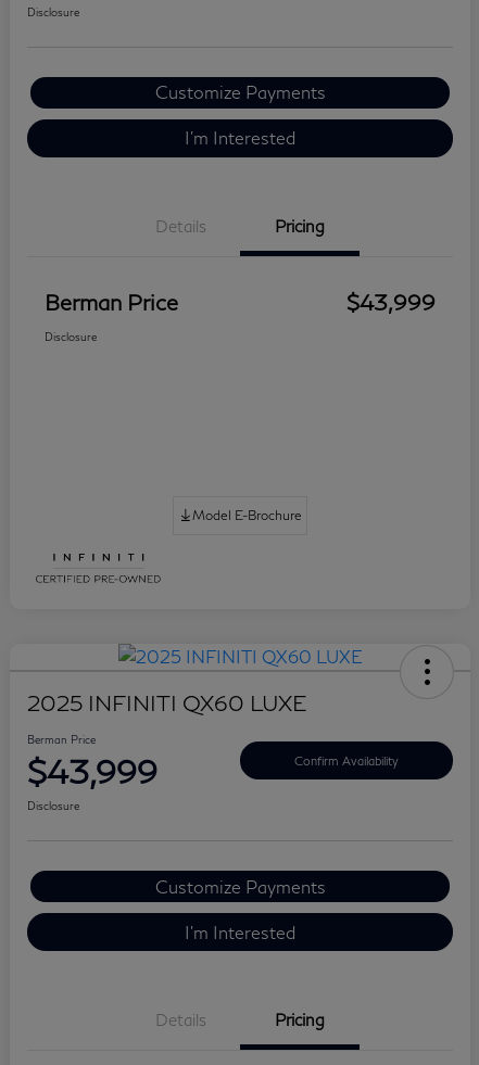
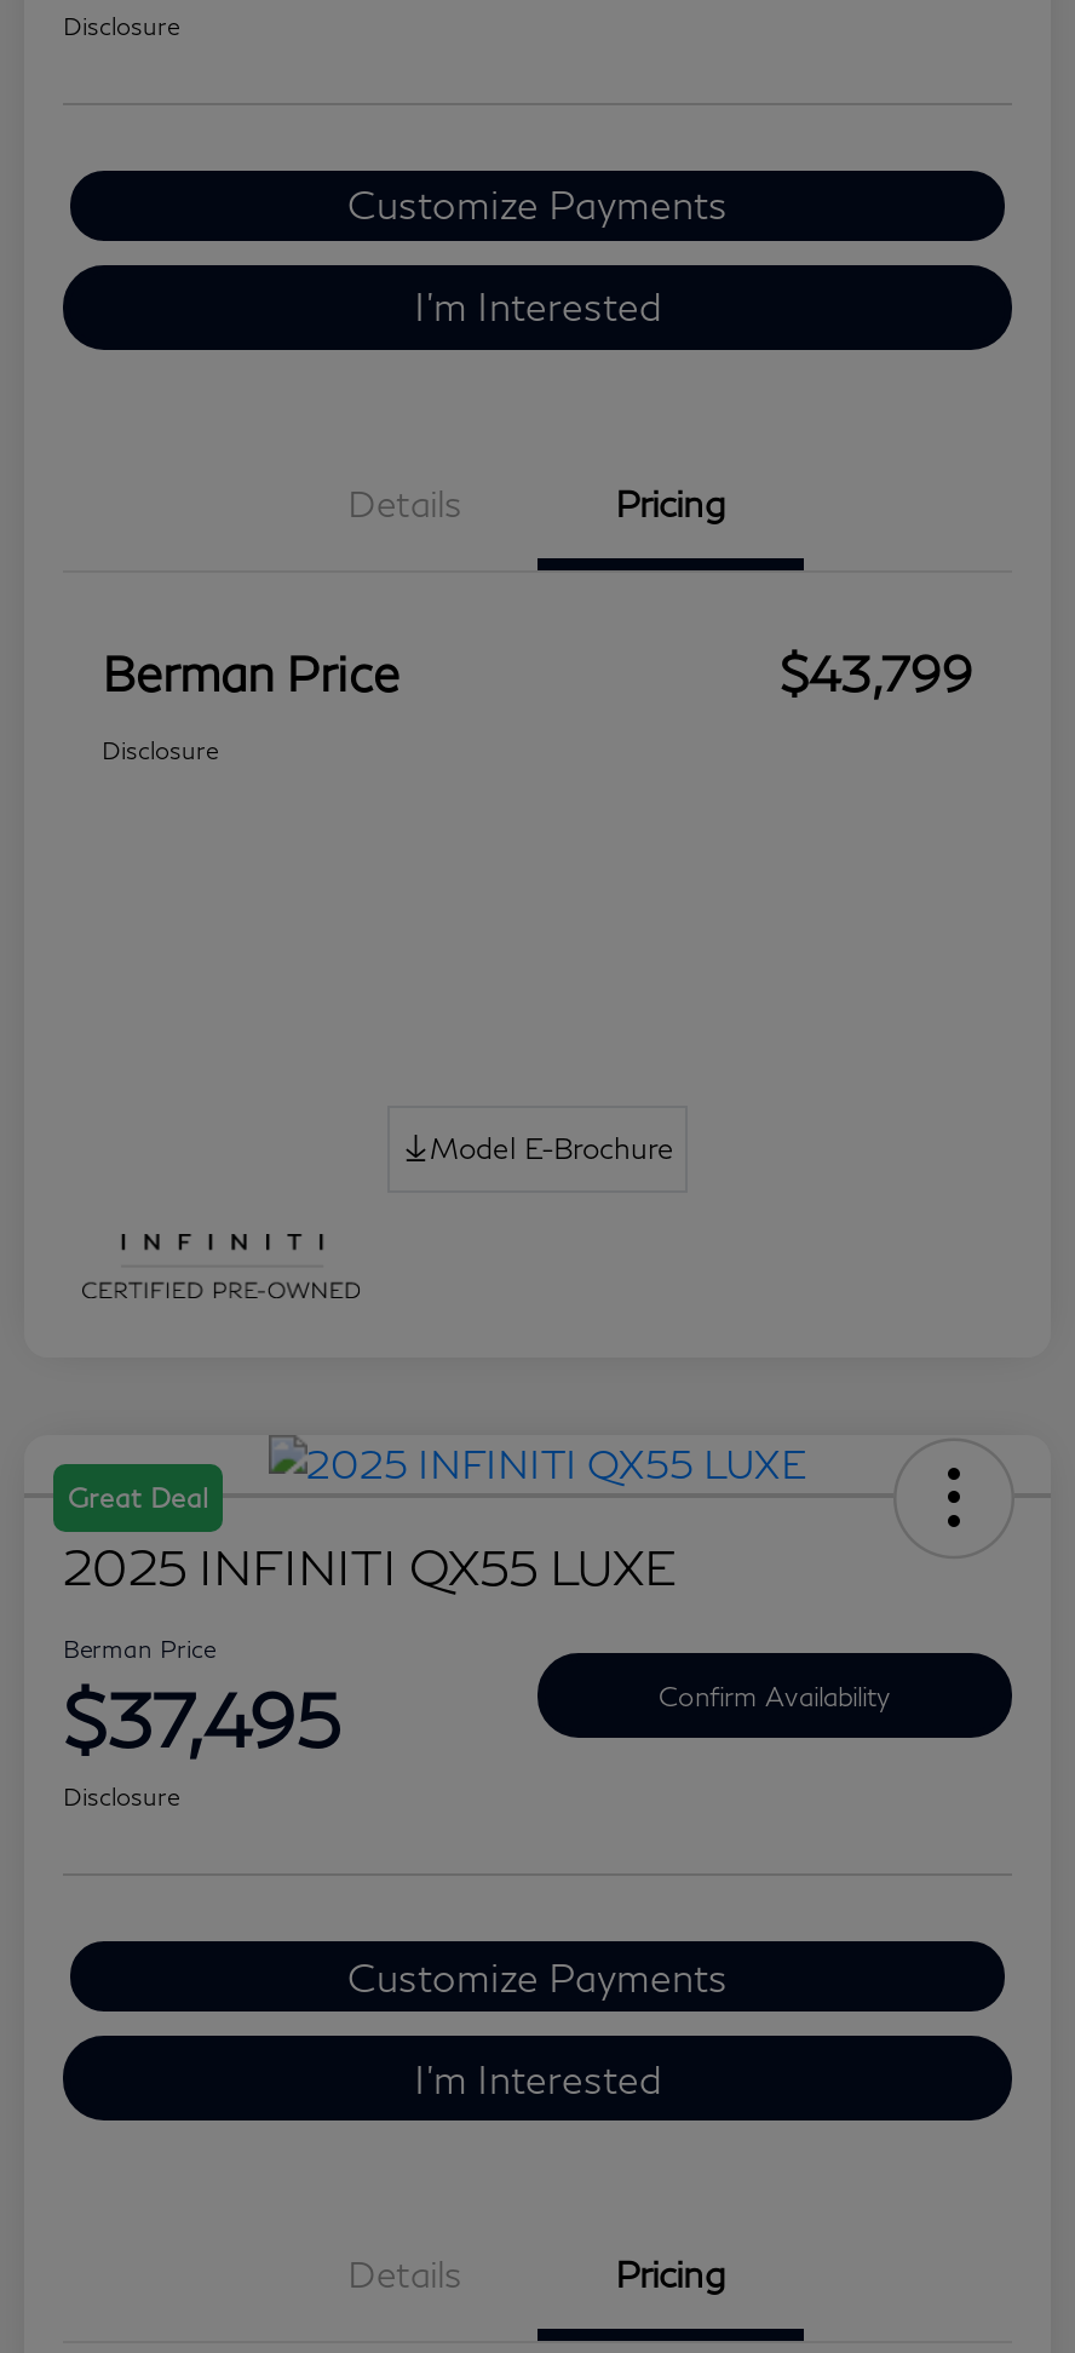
- $43,999
+ $43,799

- 2025 INFINITI QX60 LUXE
+ Great Deal
+ 2025 INFINITI QX55 LUXE

- $43,999
+ $37,495
